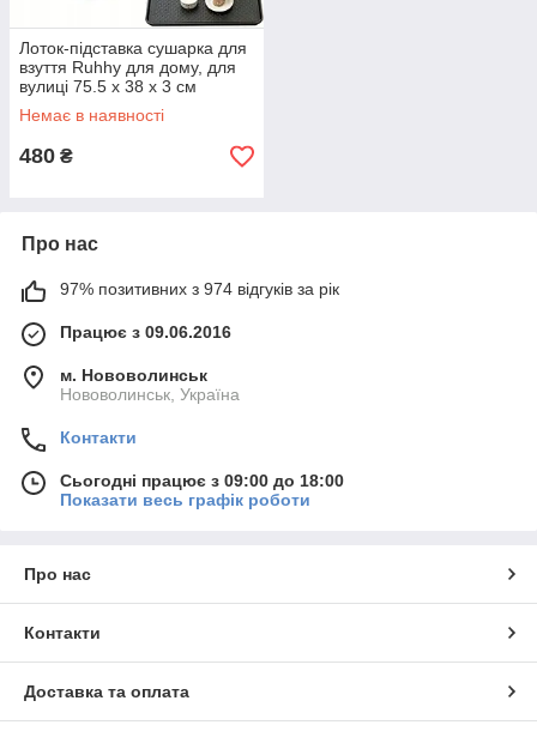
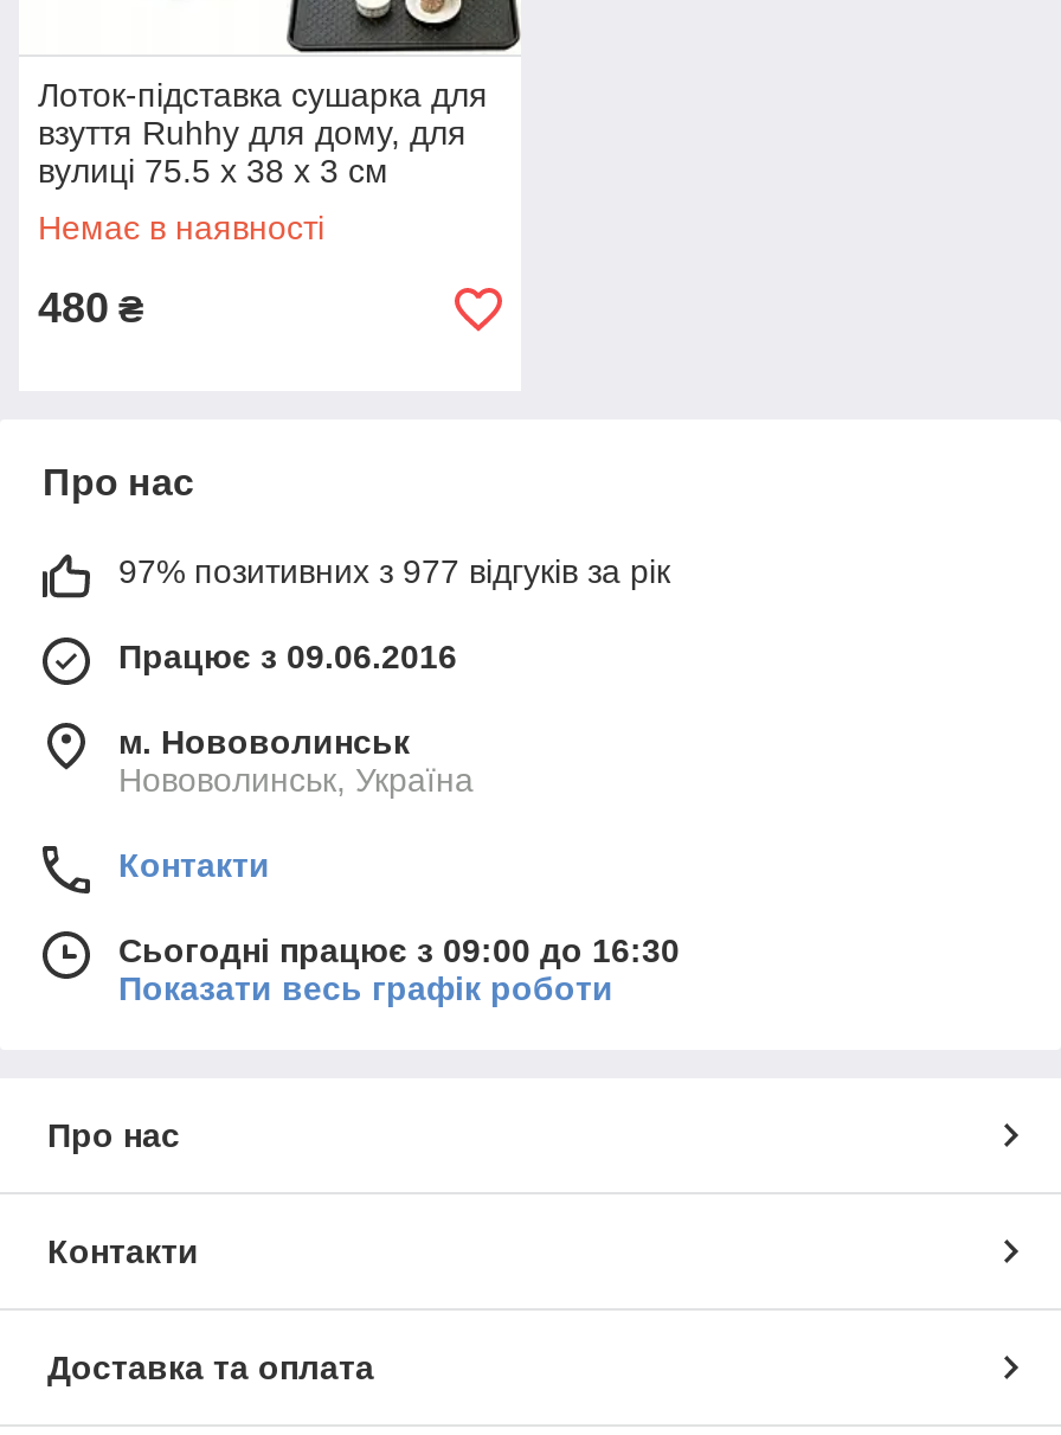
- 97% позитивних з 974 відгуків за рік
+ 97% позитивних з 977 відгуків за рік

- Сьогодні працює з 09:00 до 18:00
+ Сьогодні працює з 09:00 до 16:30
